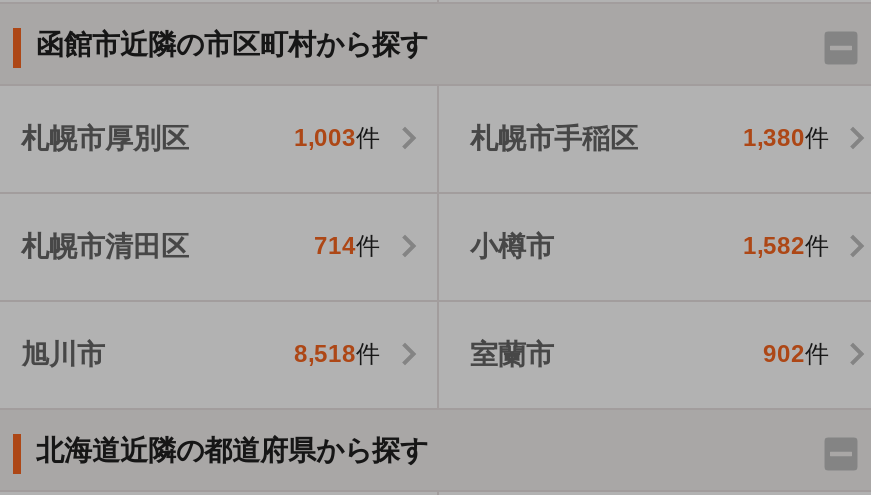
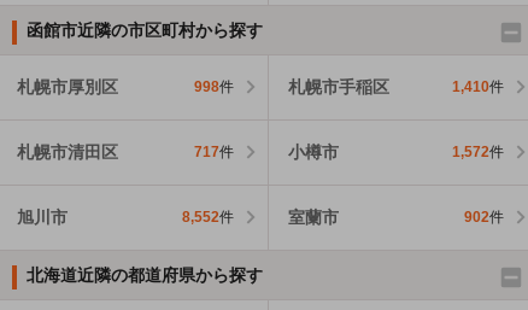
- 1,003件
+ 998件

- 1,380件
+ 1,410件

- 714件
+ 717件

- 1,582件
+ 1,572件

- 8,518件
+ 8,552件
